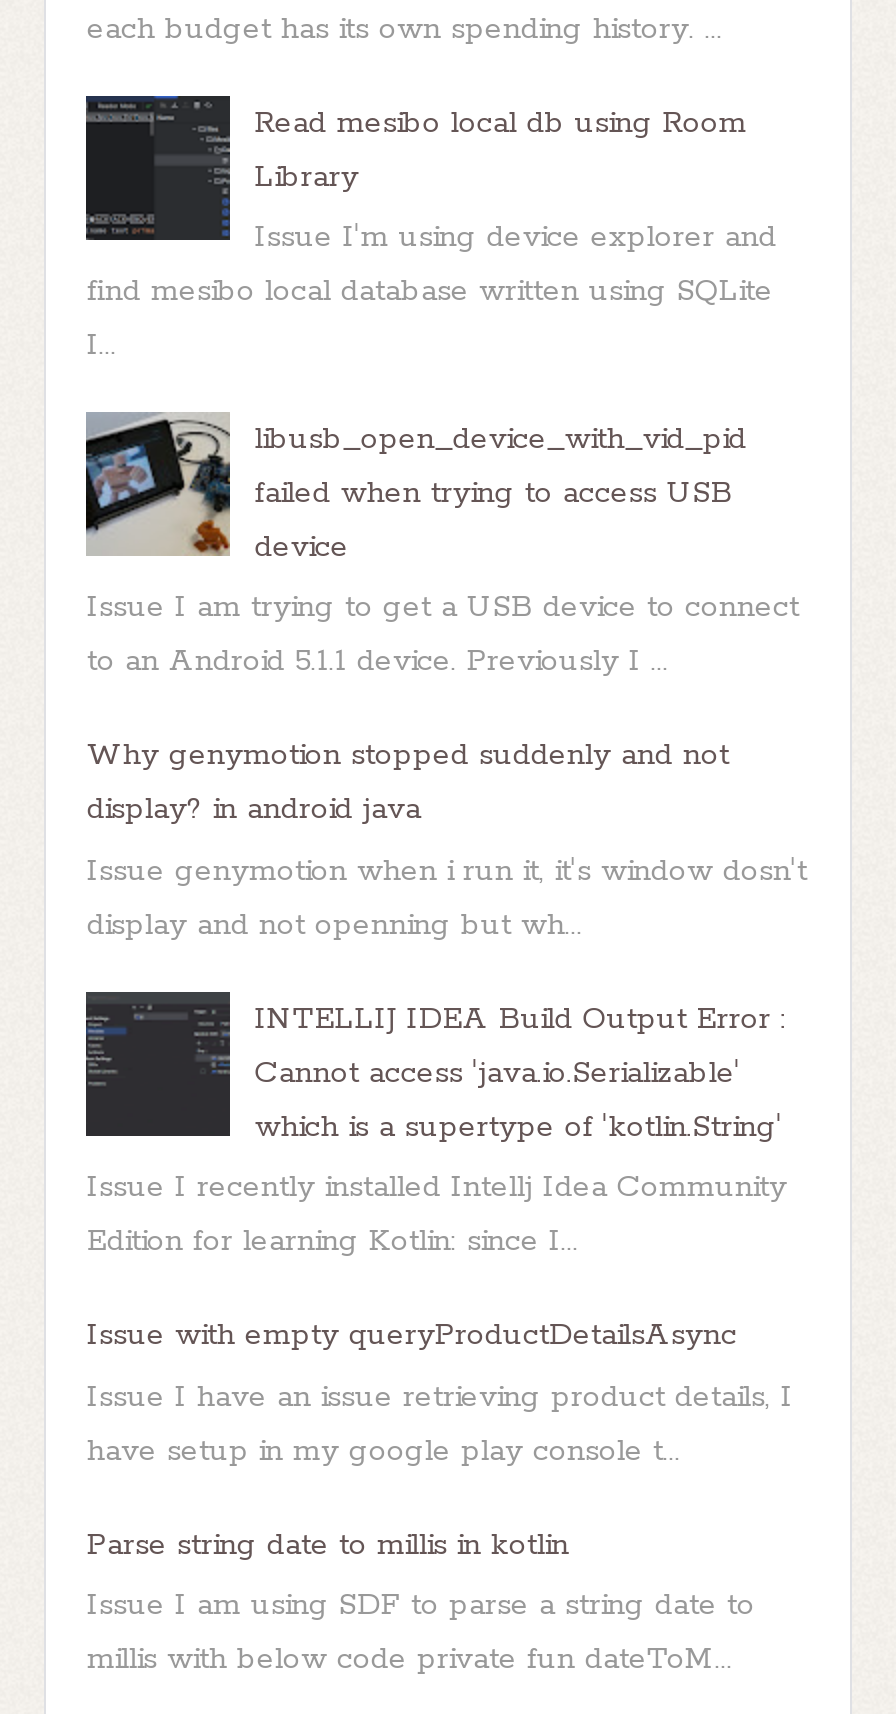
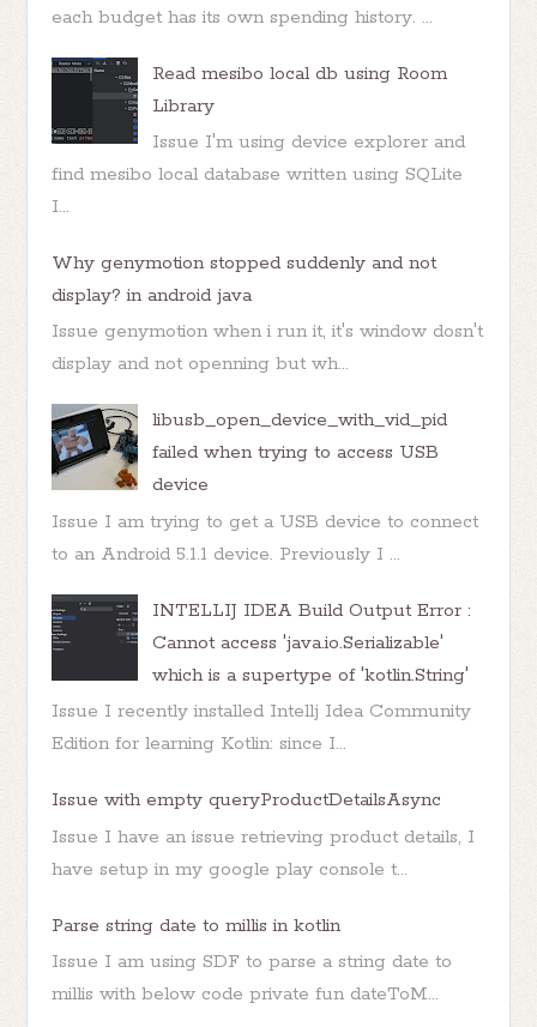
moved down: [image] | libusb_open_device_with_vid_pid | failed when trying to access USB | device | Issue I am trying to get a USB device to connect | to an Android 5.1.1 device. Previously I ...

moved up: Why genymotion stopped suddenly and not | display? in android java | Issue genymotion when i run it, it's window dosn't | display and not openning but wh...
